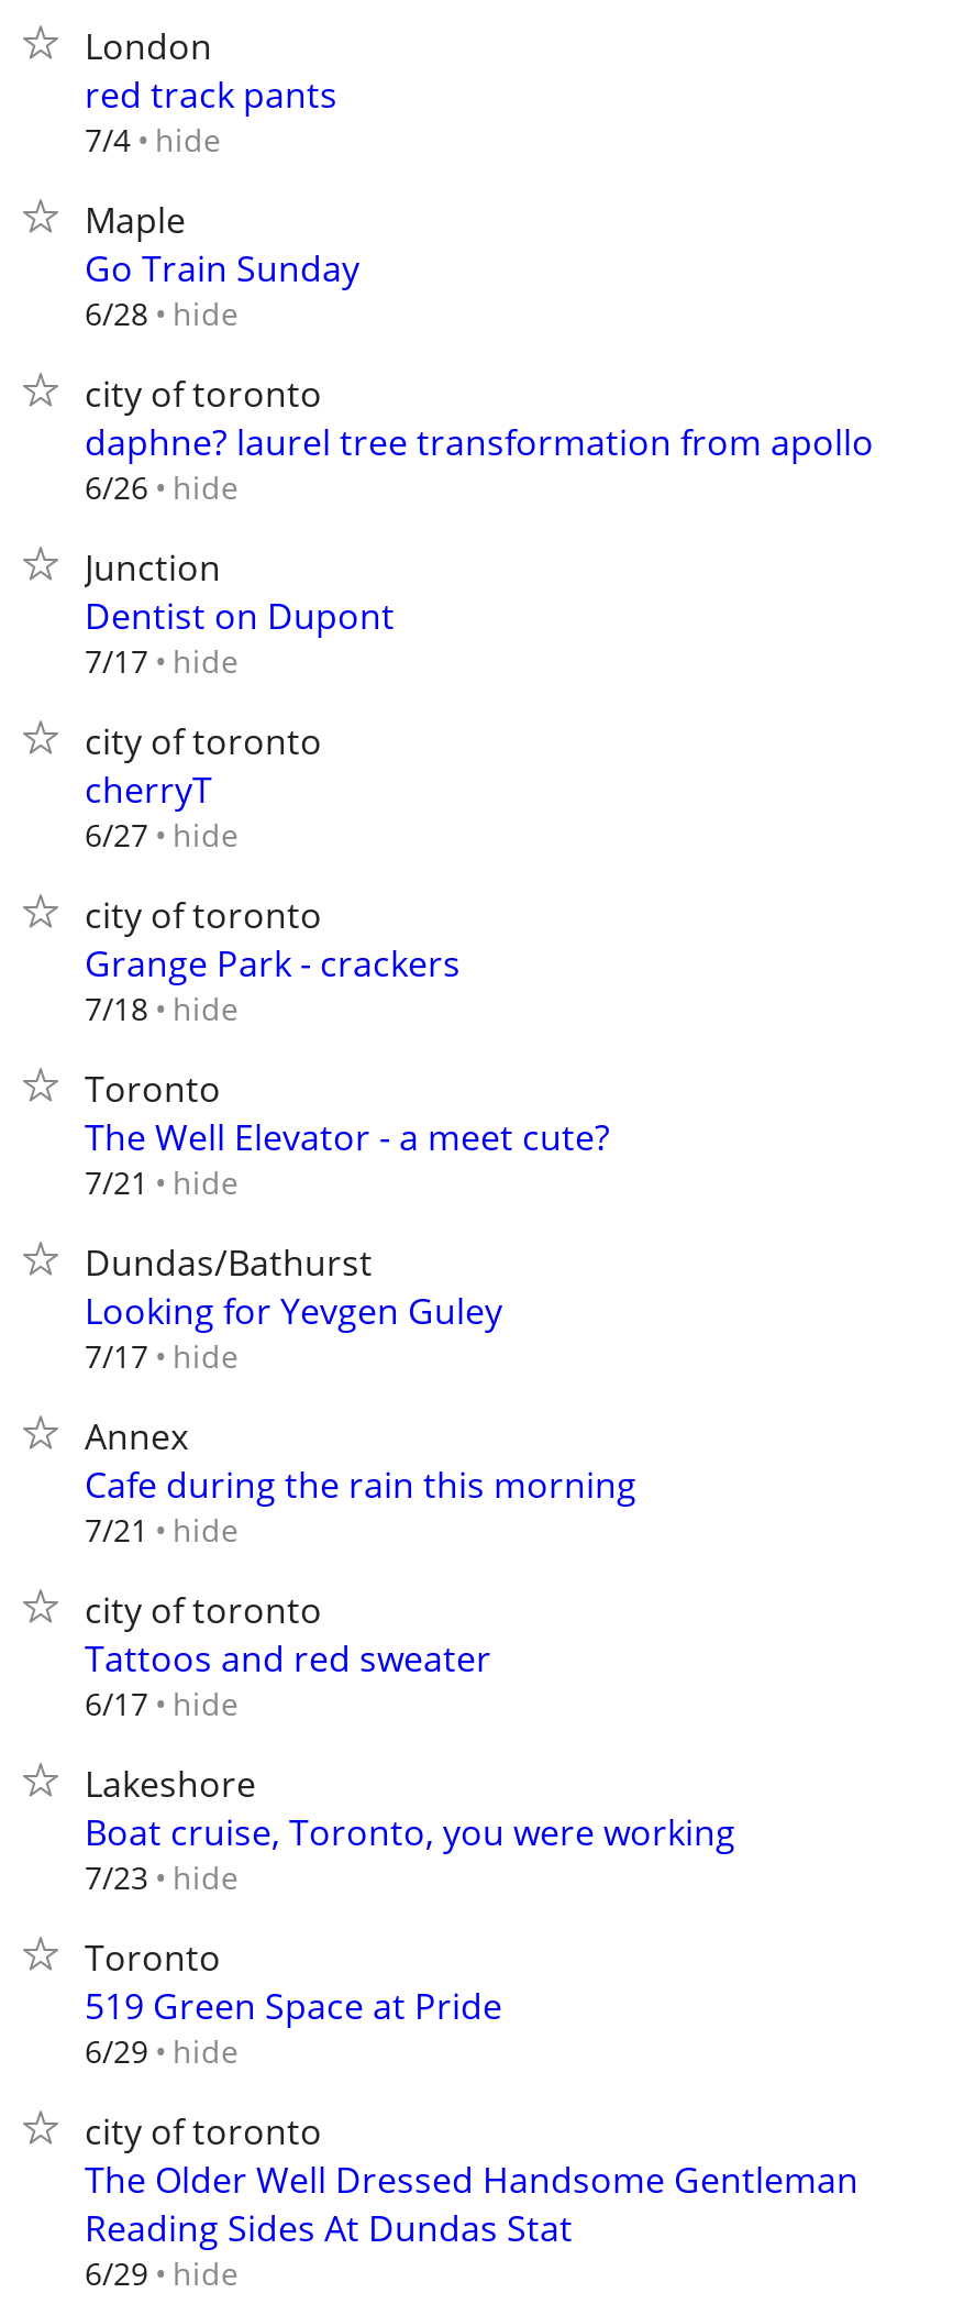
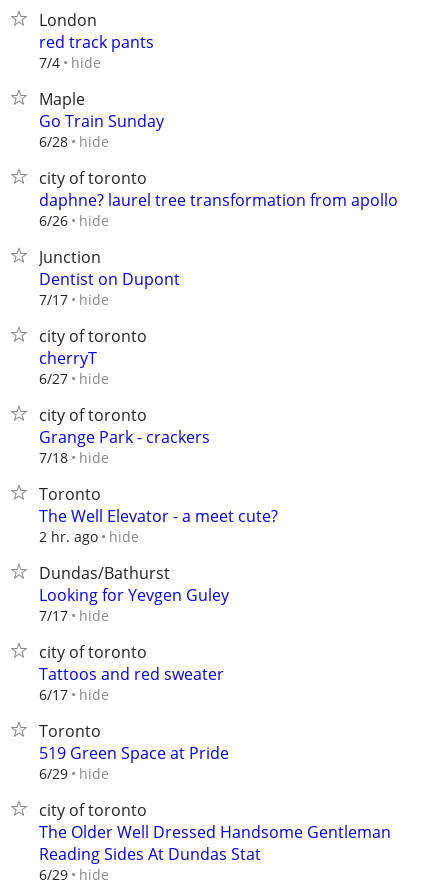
- 7/21 hide
+ 2 hr. ago hide

- Annex
- Cafe during the rain this morning
- 7/21 hide

- Lakeshore
- Boat cruise, Toronto, you were working
- 7/23 hide
